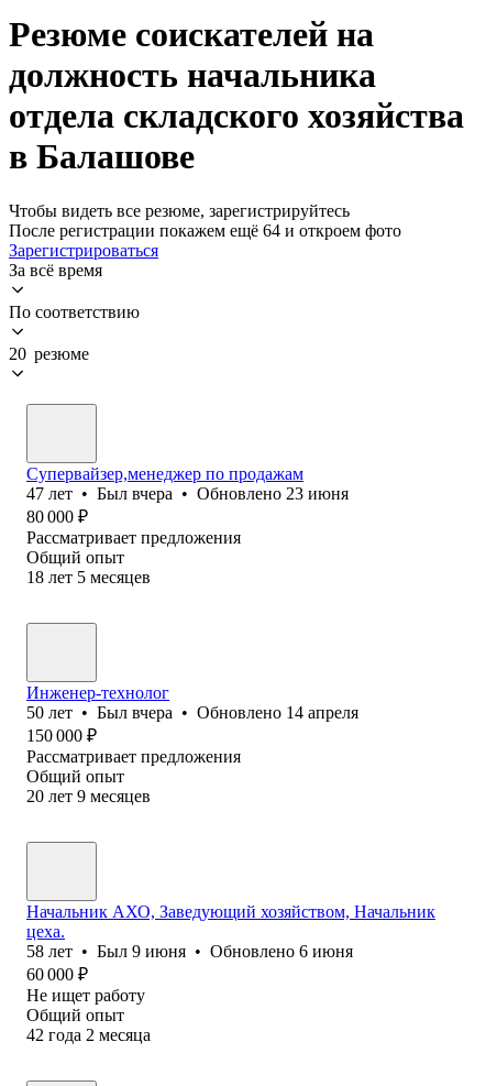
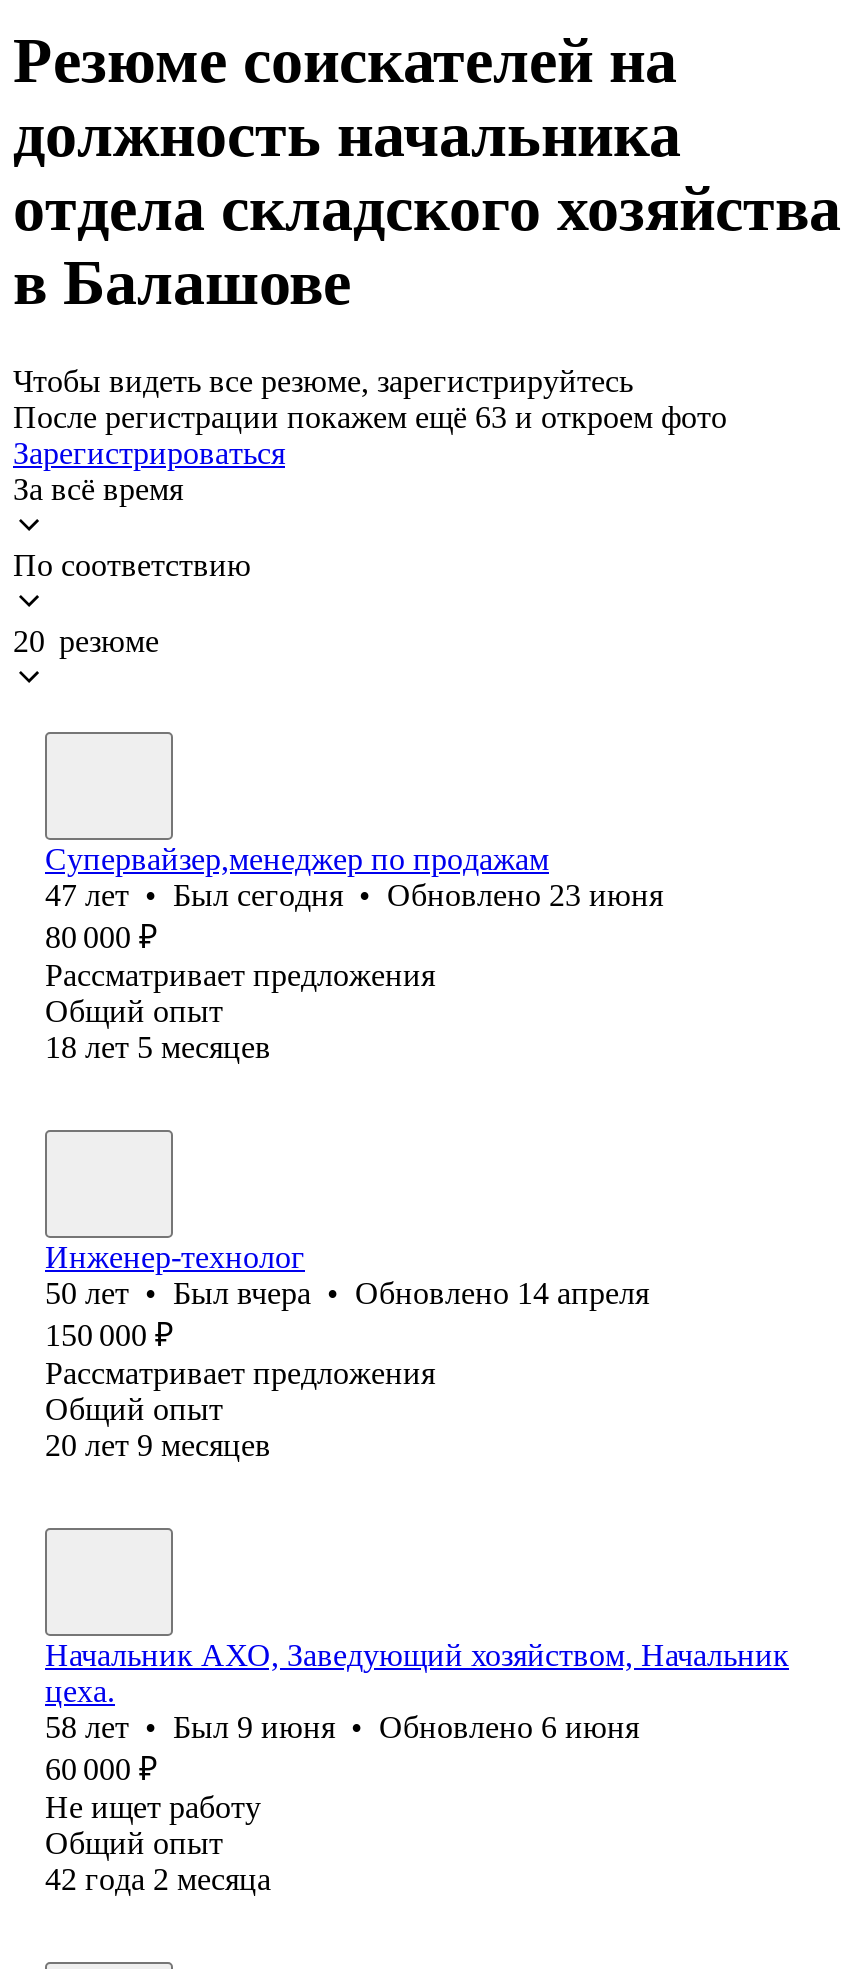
- После регистрации покажем ещё 64 и откроем фото
+ После регистрации покажем ещё 63 и откроем фото

- 47 лет • Был вчера • Обновлено 23 июня
+ 47 лет • Был сегодня • Обновлено 23 июня
